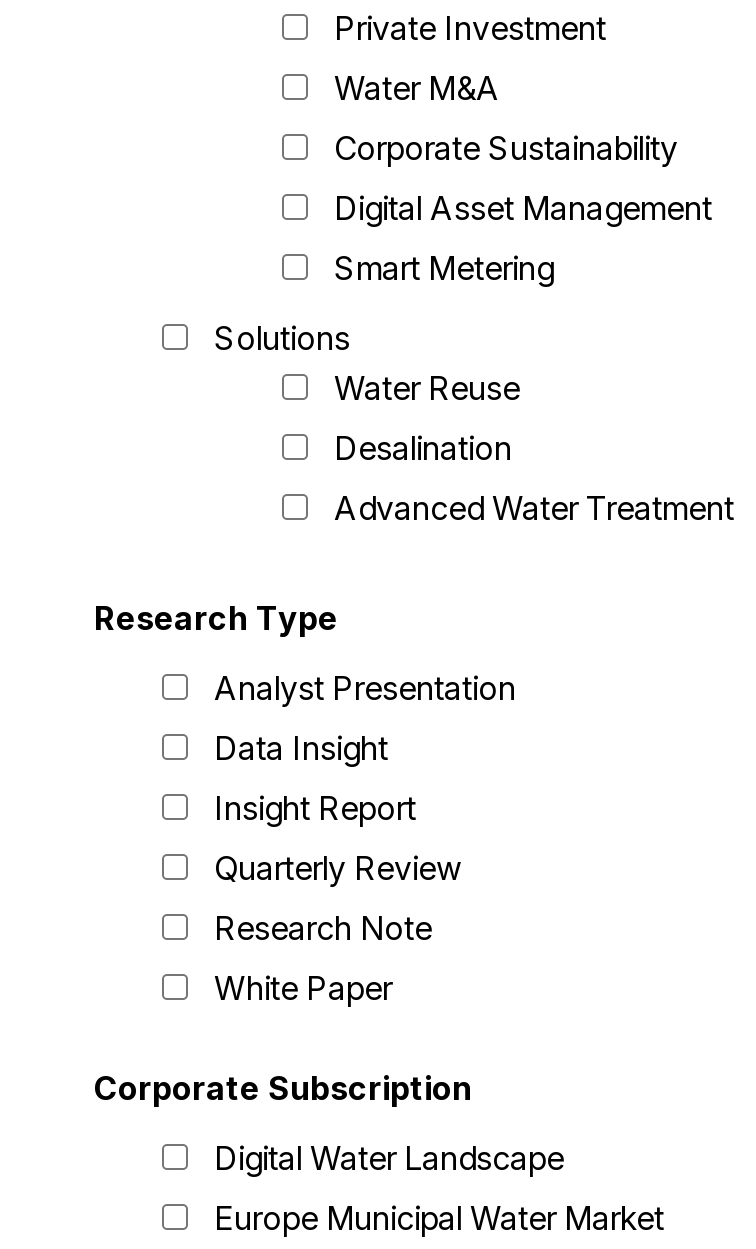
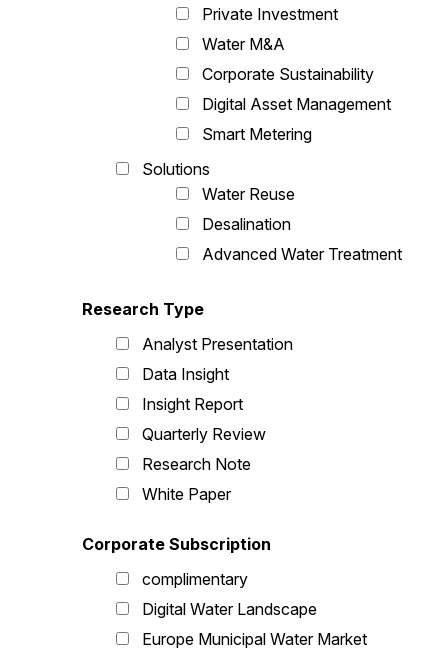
+ complimentary
